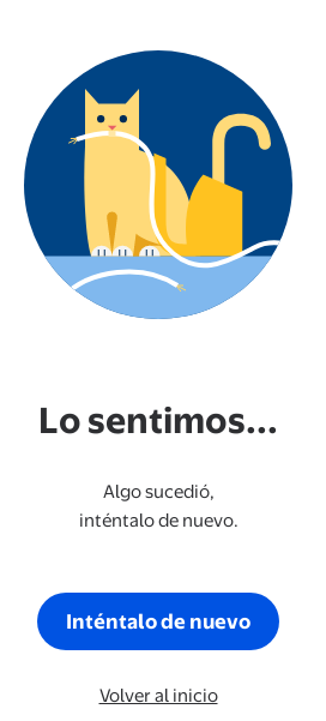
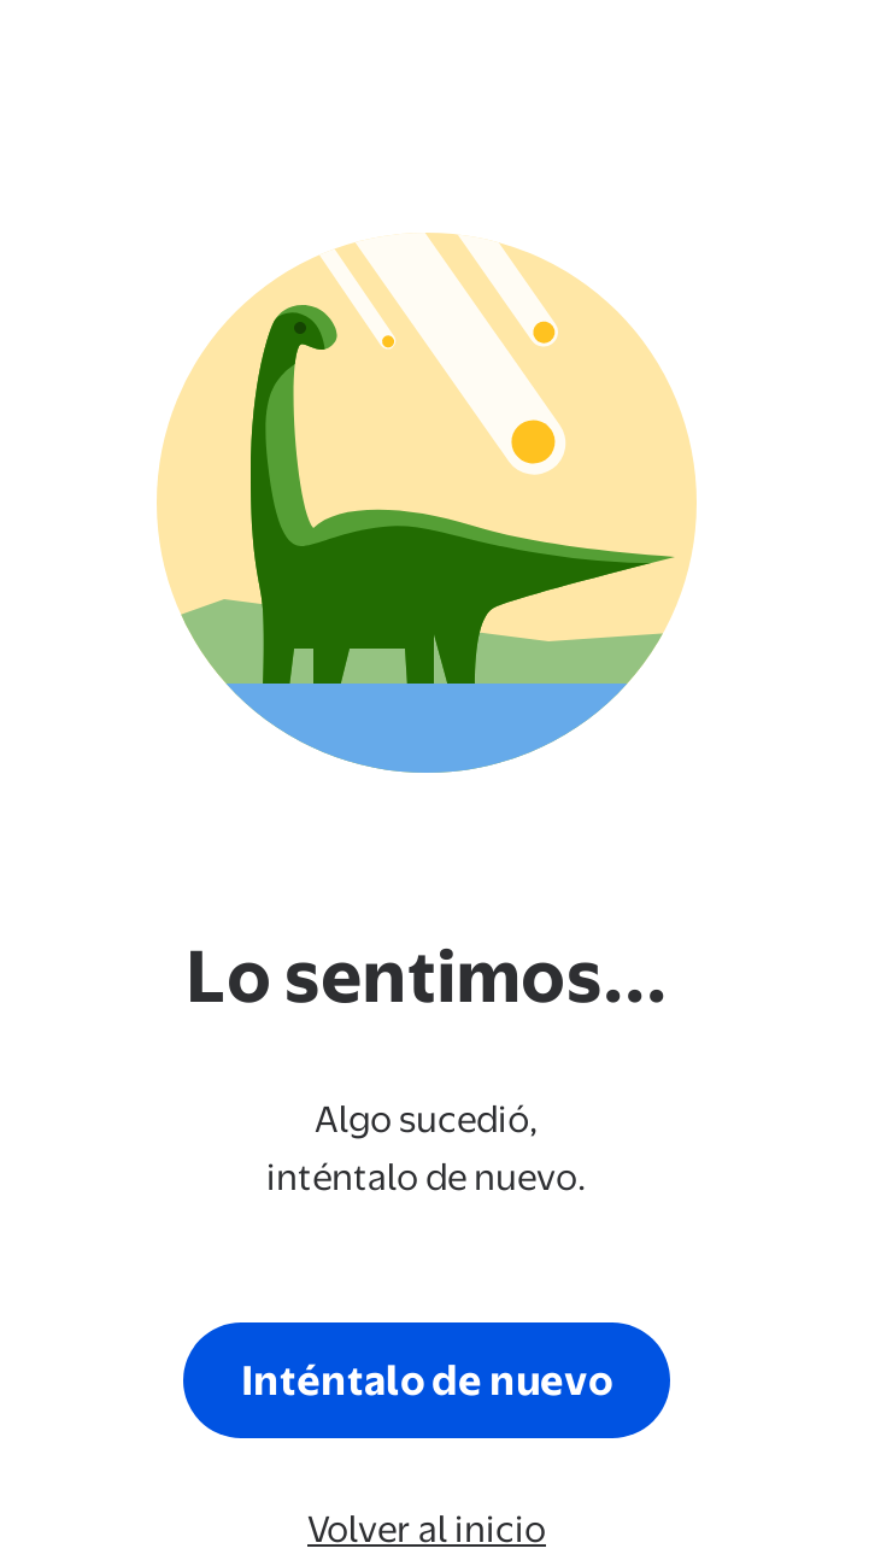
- [image]
+ [image]
